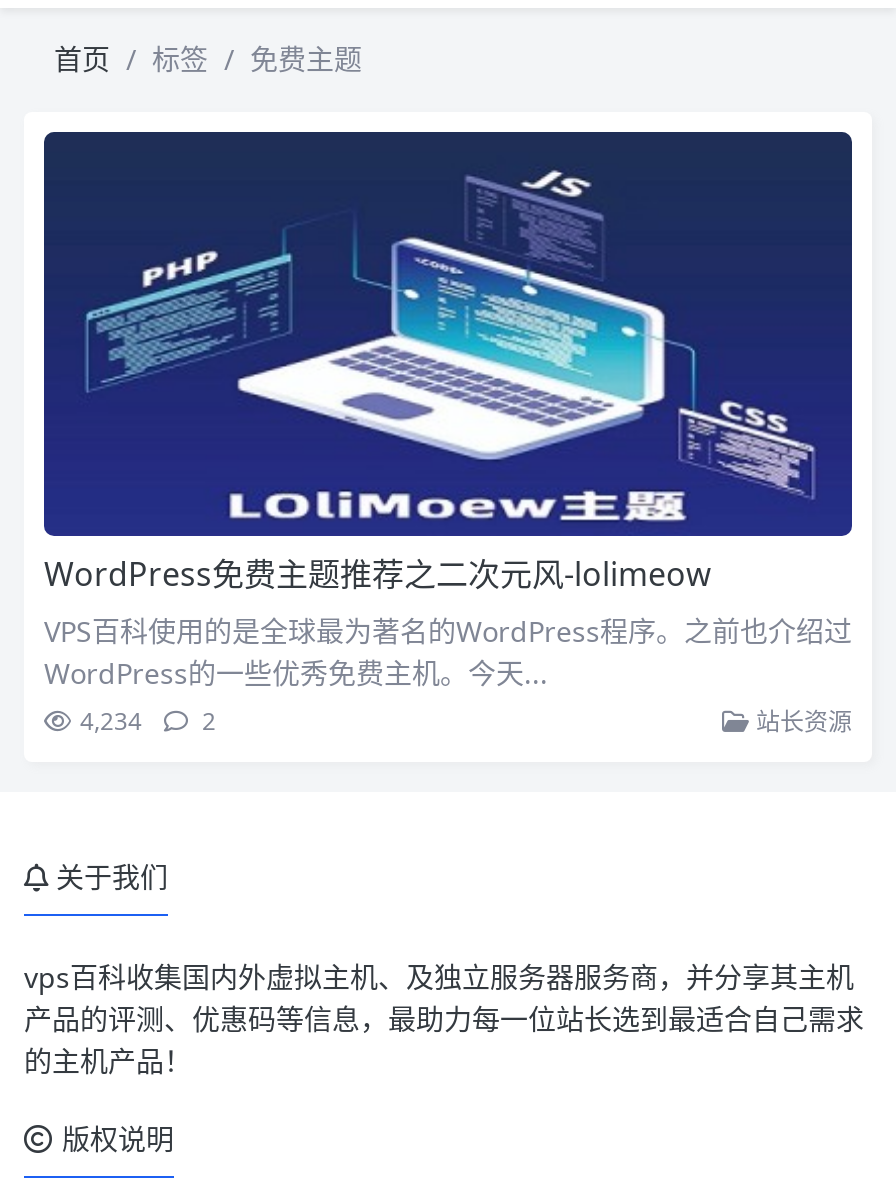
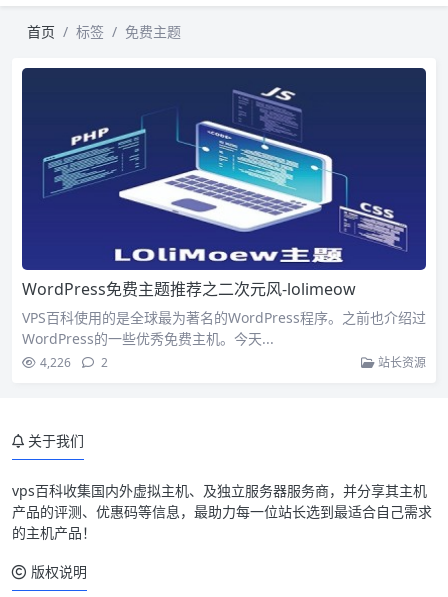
- 4,234 2
+ 4,226 2
